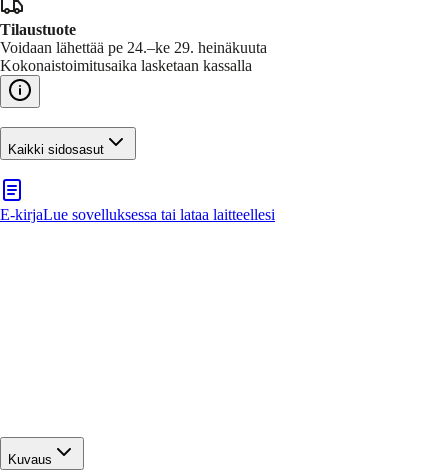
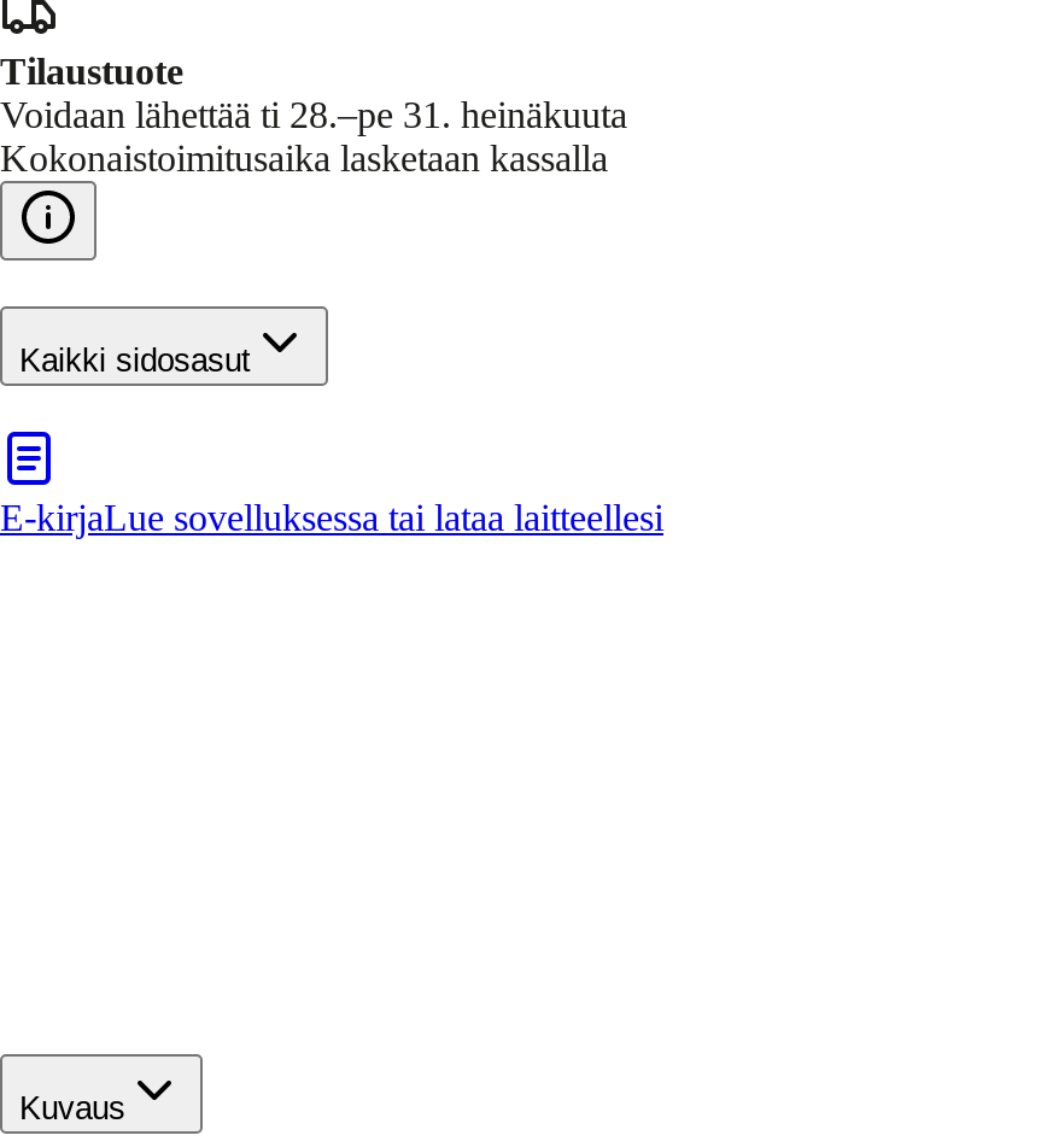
- Voidaan lähettää pe 24.–ke 29. heinäkuuta
+ Voidaan lähettää ti 28.–pe 31. heinäkuuta
